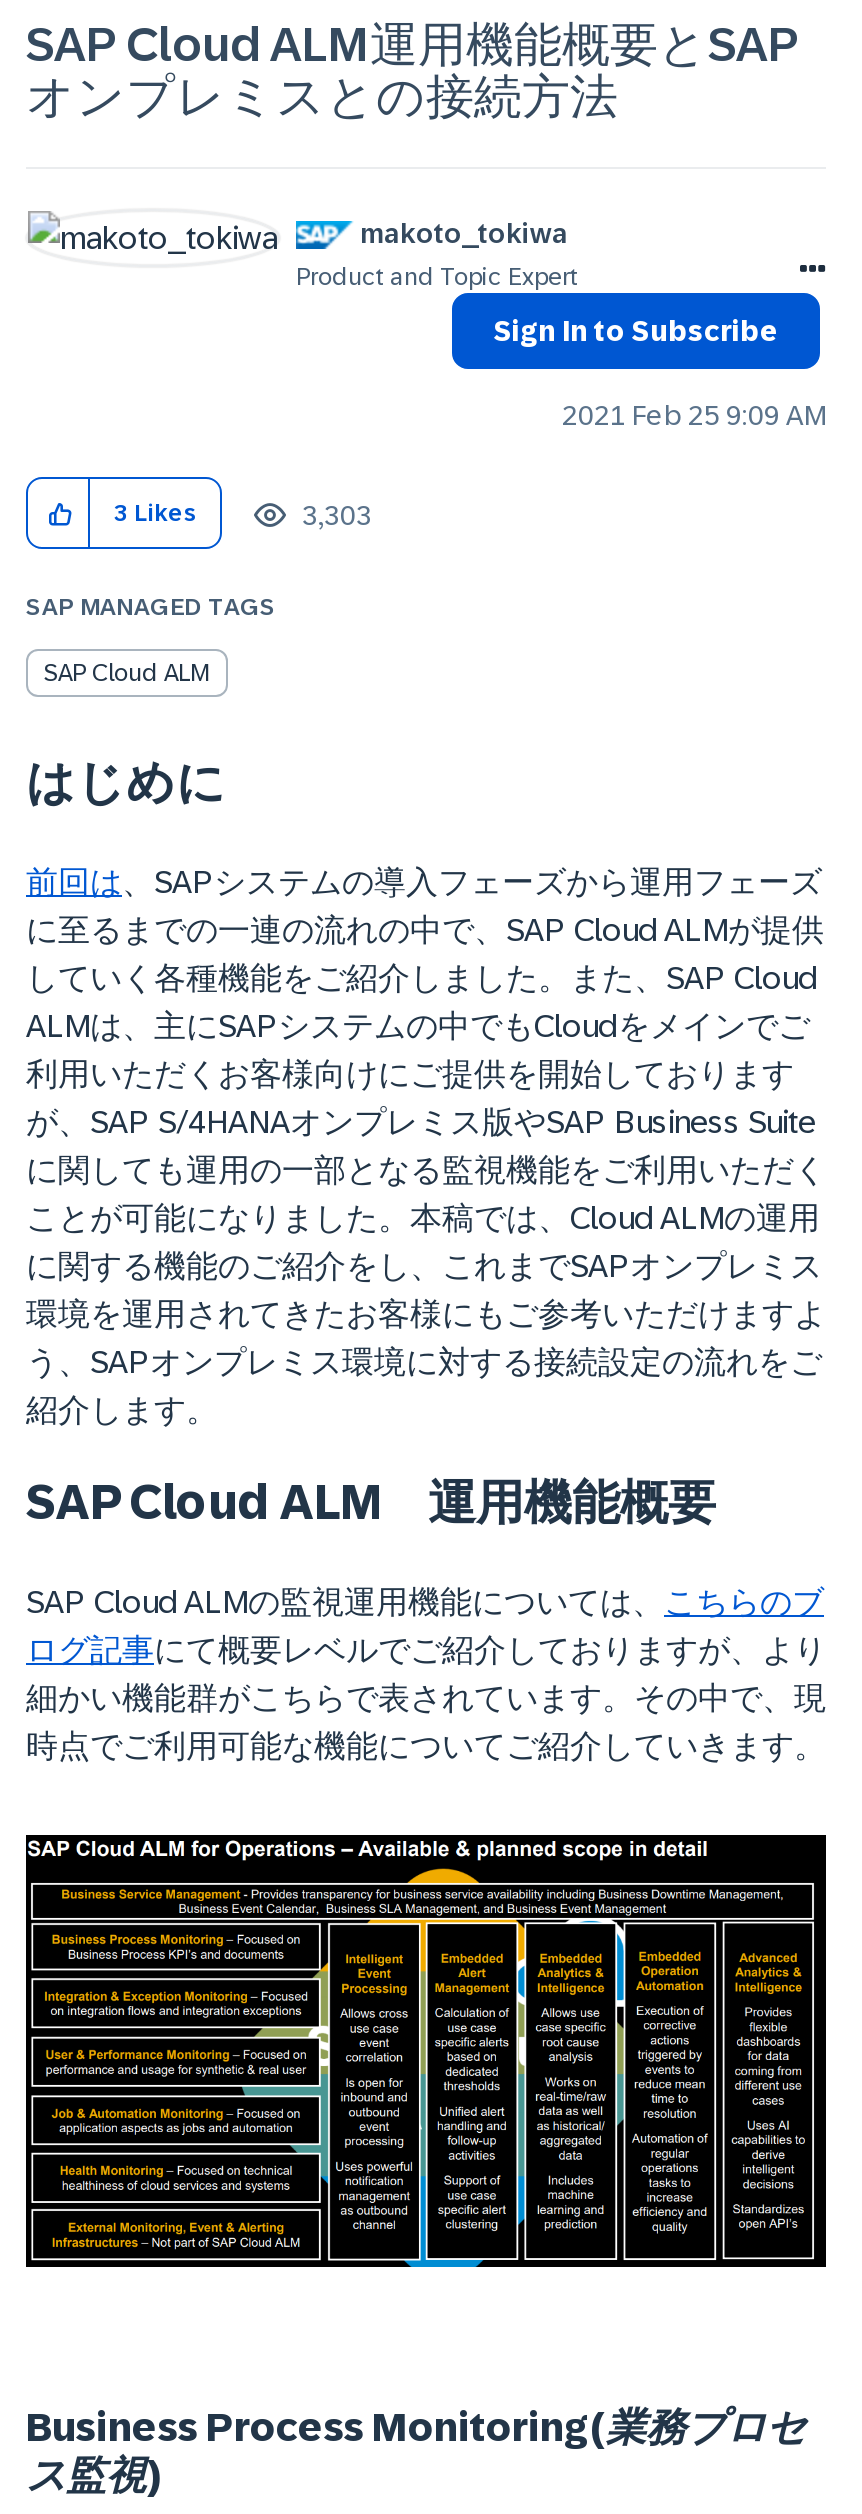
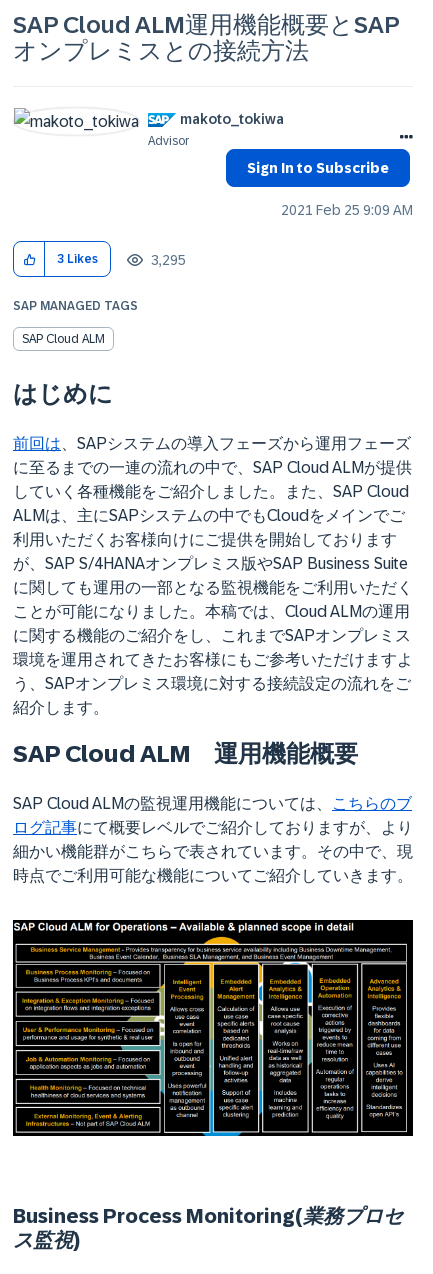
- Product and Topic Expert
+ Advisor

- 3,303
+ 3,295
